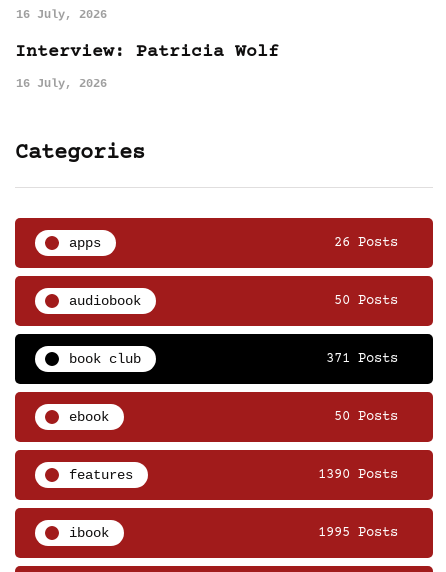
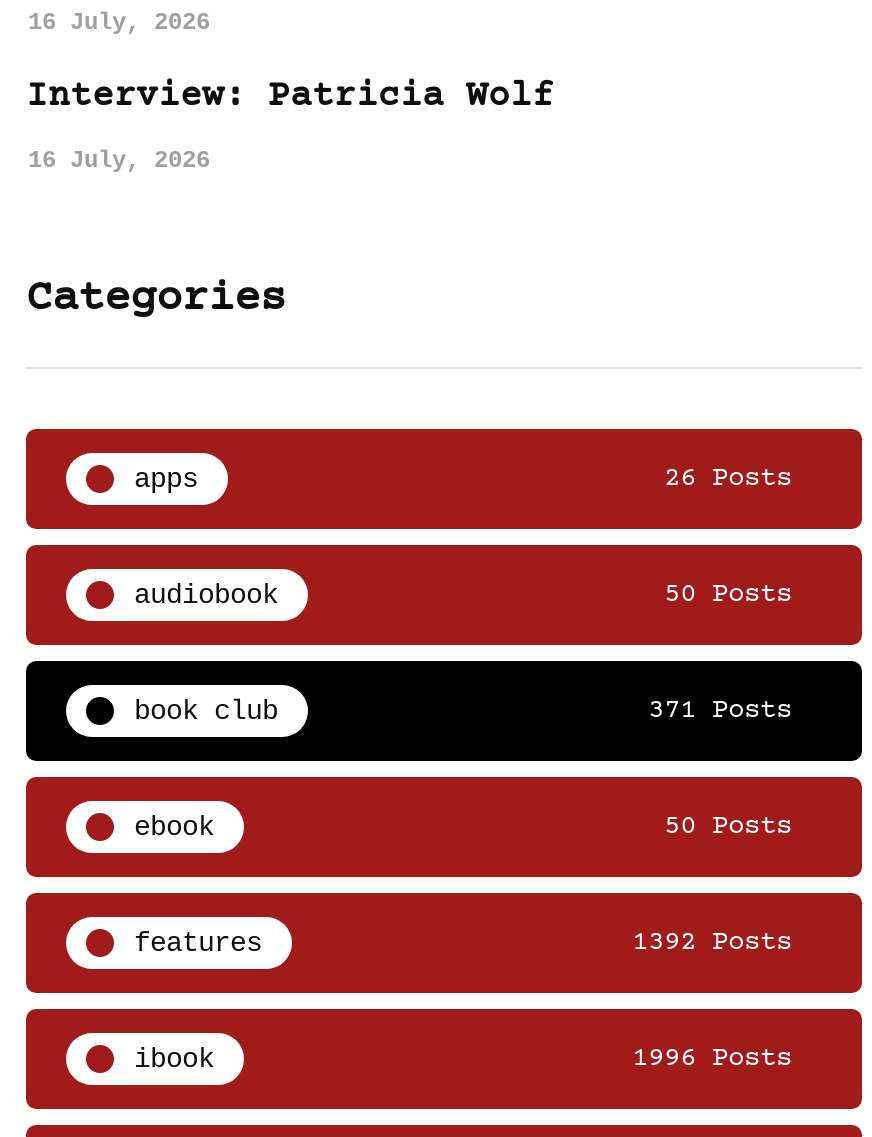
- 1390 Posts
+ 1392 Posts

- 1995 Posts
+ 1996 Posts
